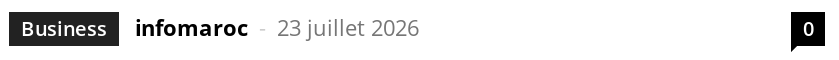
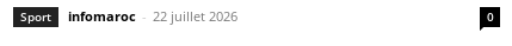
- Business
- infomaroc - 23 juillet 2026
+ Sport
+ infomaroc - 22 juillet 2026
